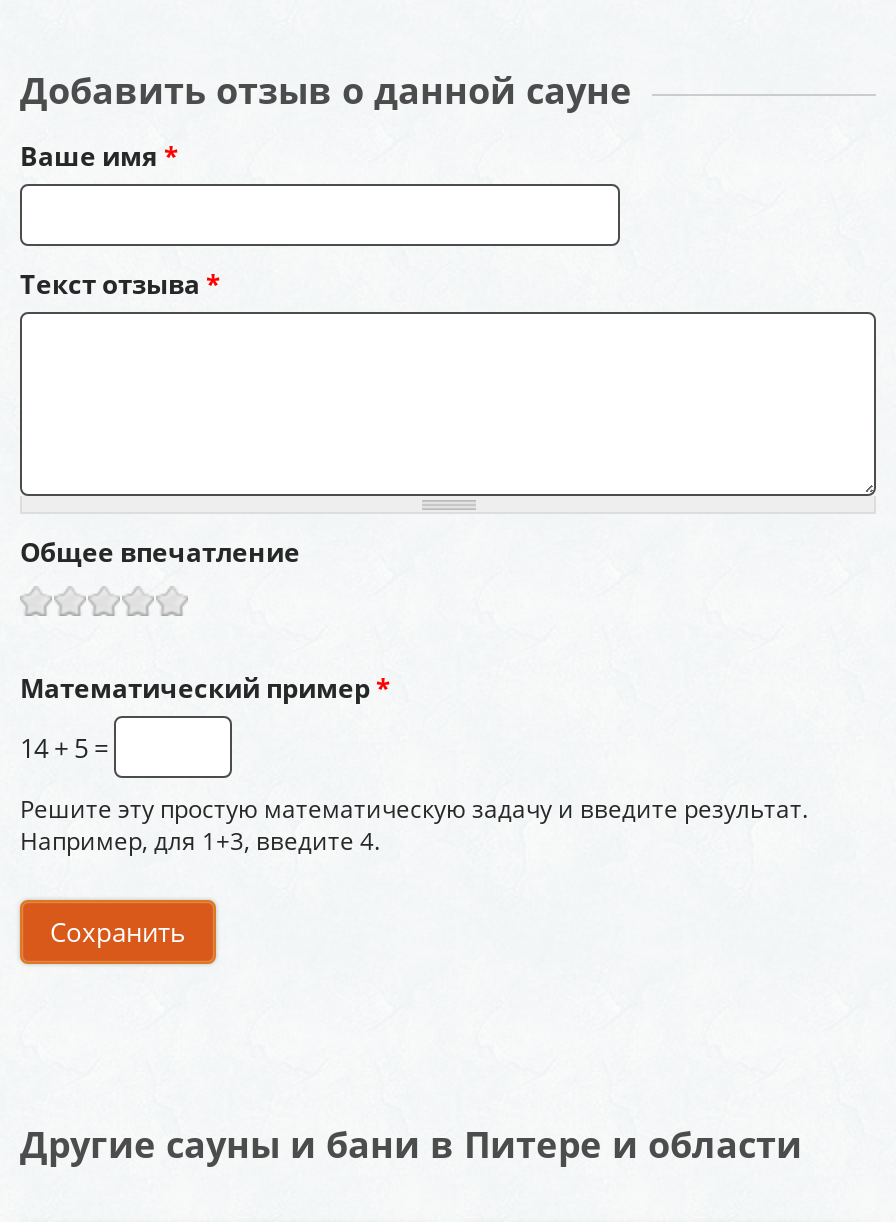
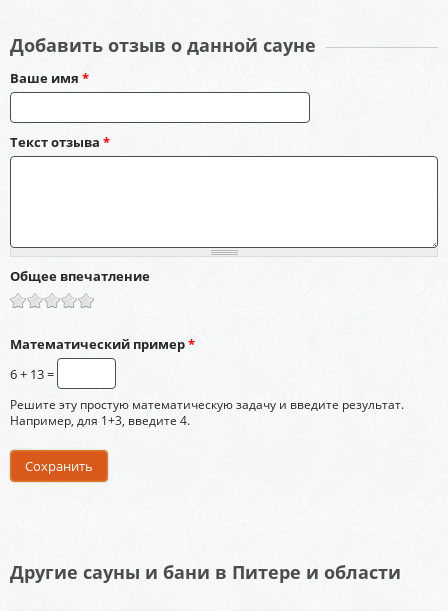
- 14 + 5 =
+ 6 + 13 =
